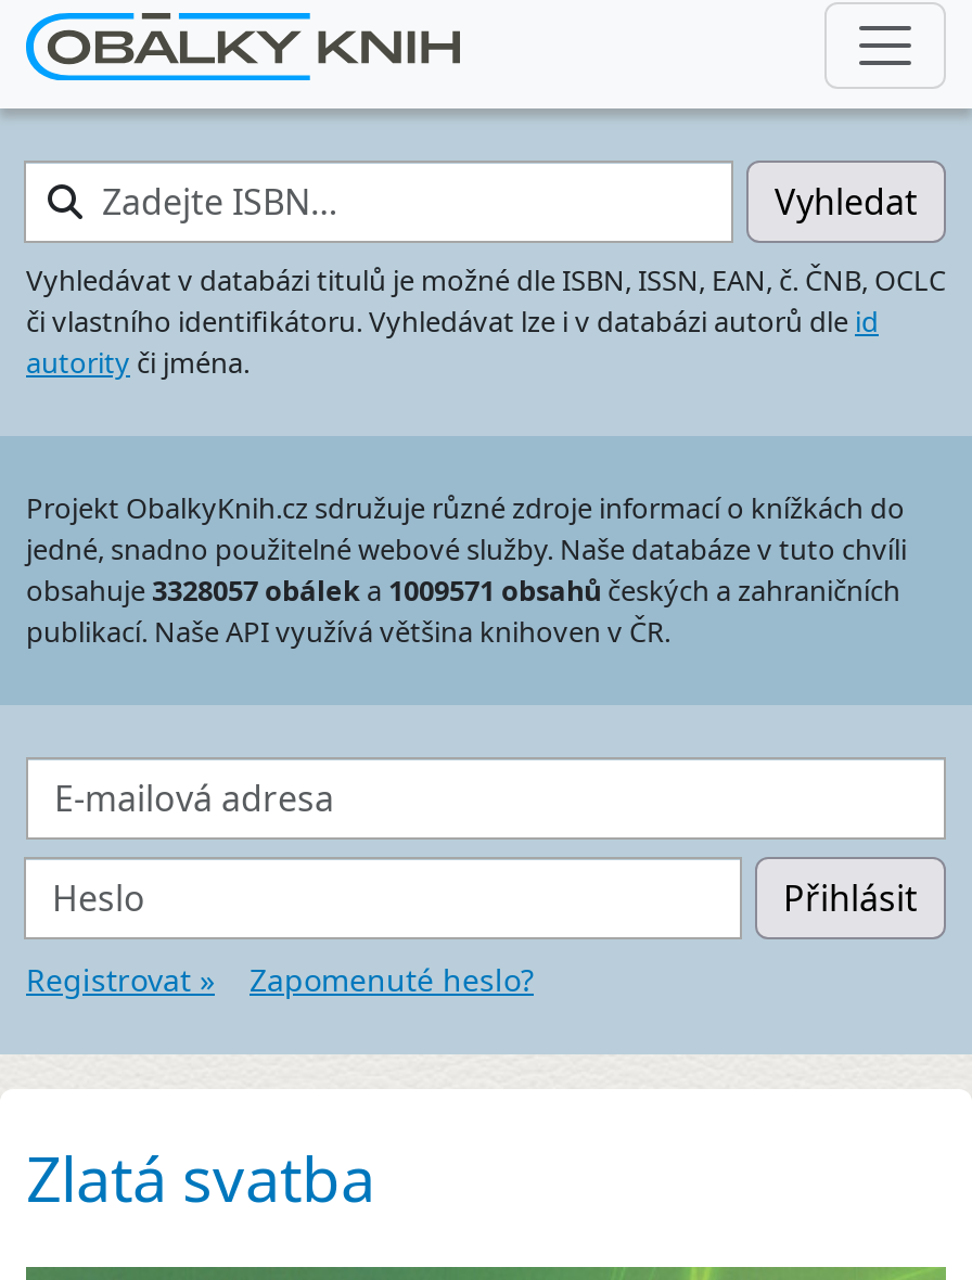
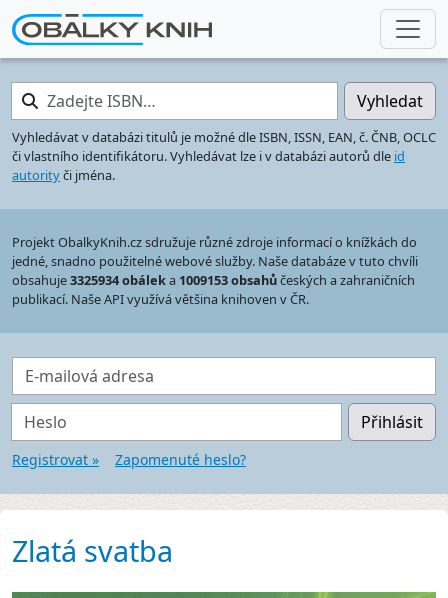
- obsahuje 3328057 obálek a 1009571 obsahů českých a zahraničních
+ obsahuje 3325934 obálek a 1009153 obsahů českých a zahraničních
